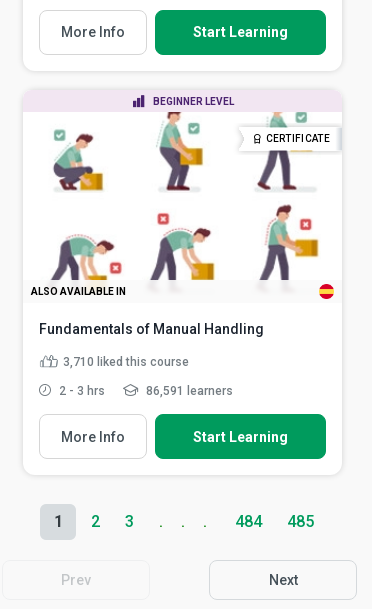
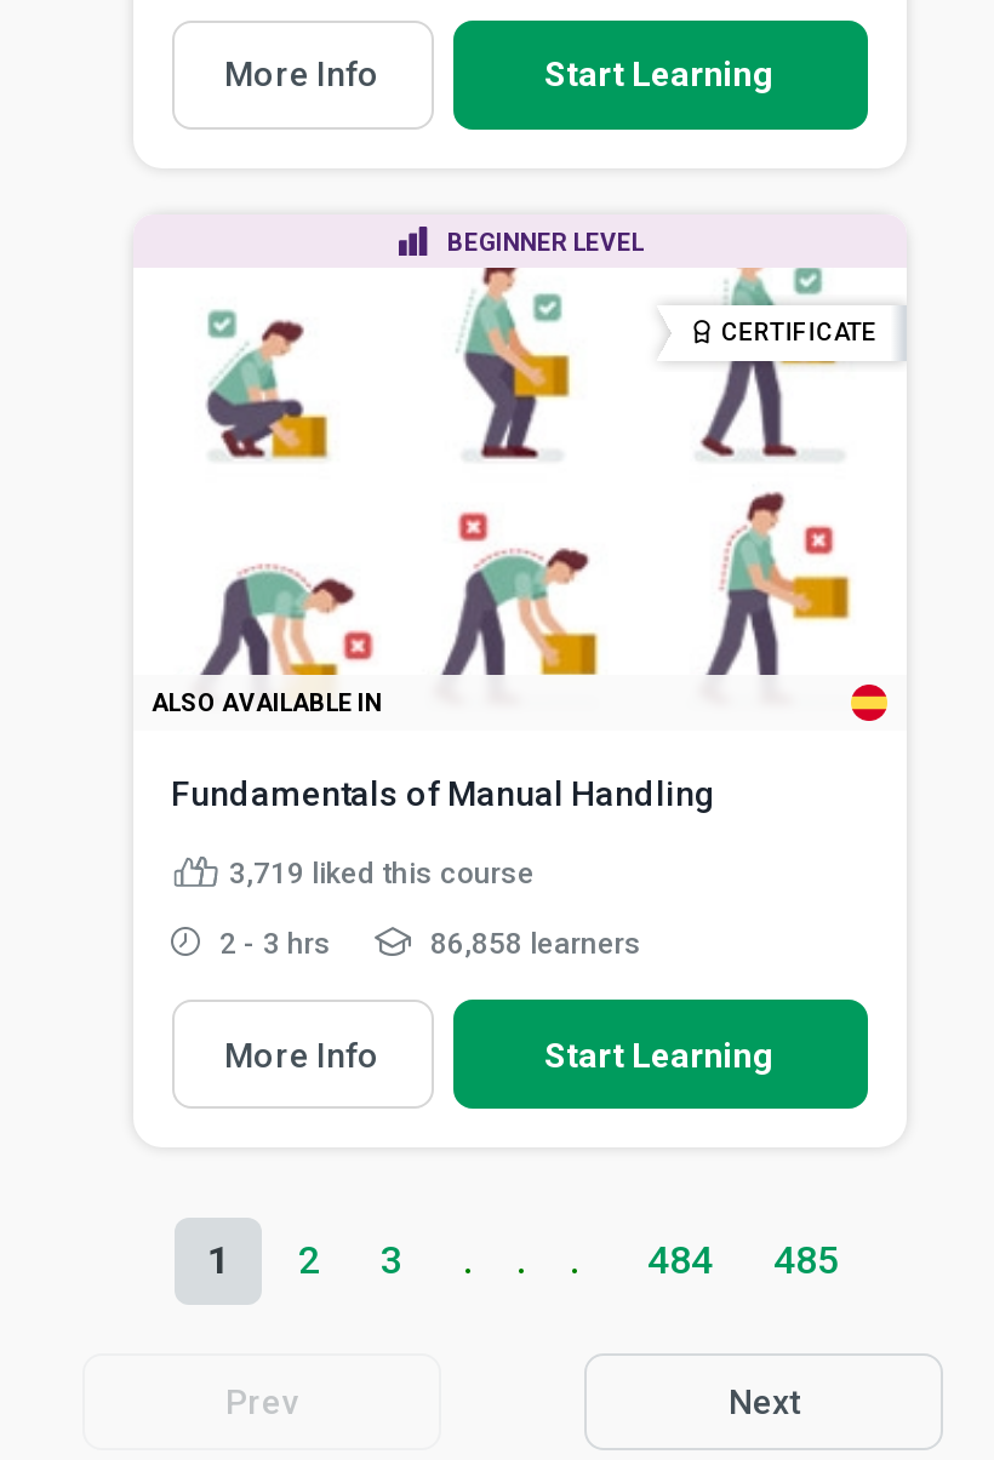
- 3,710 liked this course
+ 3,719 liked this course

- 86,591 learners
+ 86,858 learners
